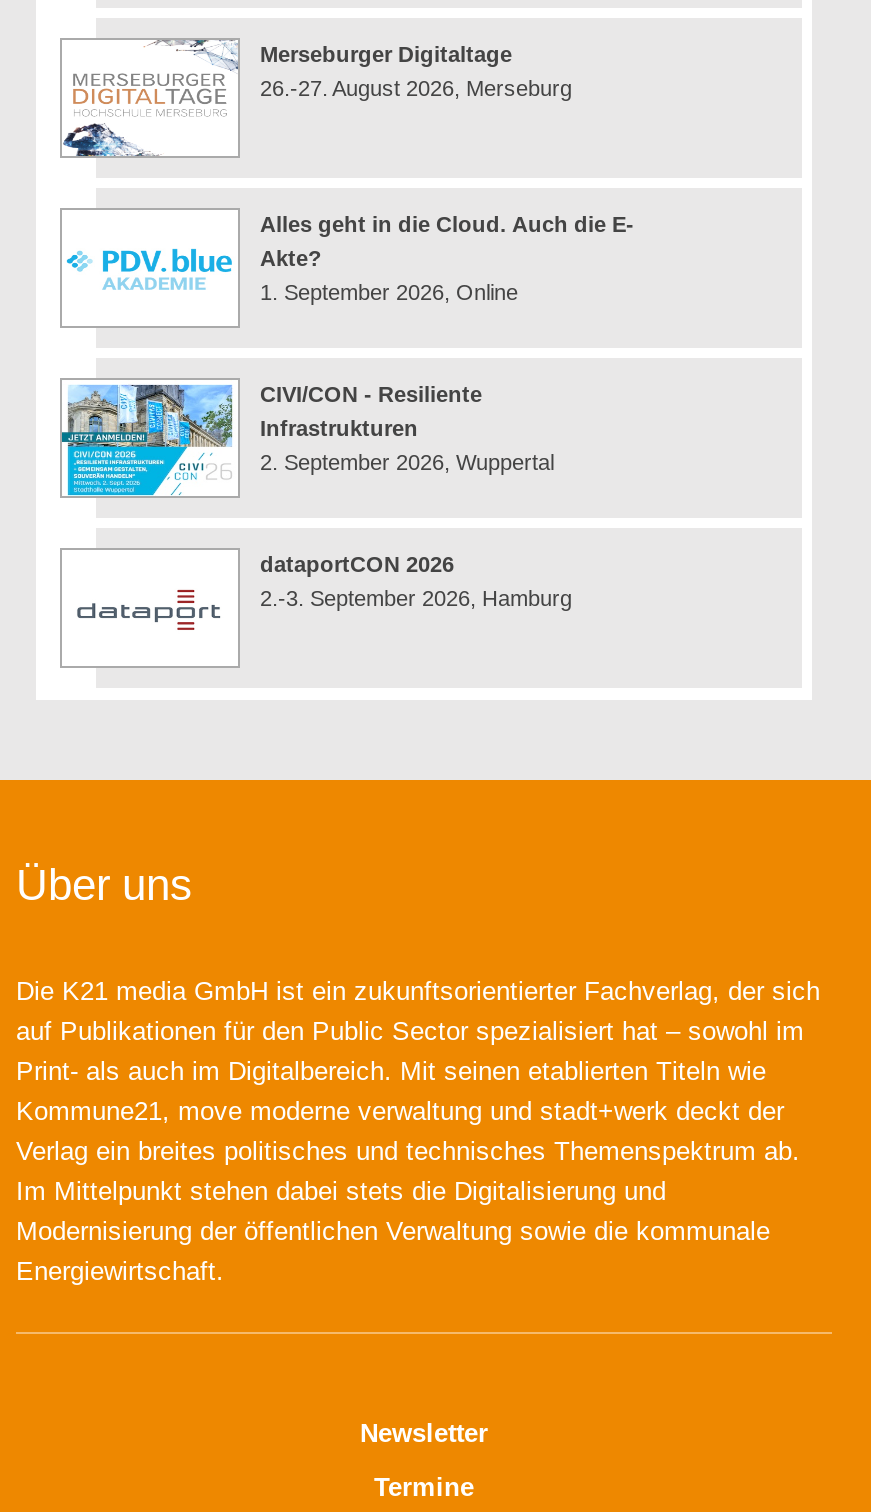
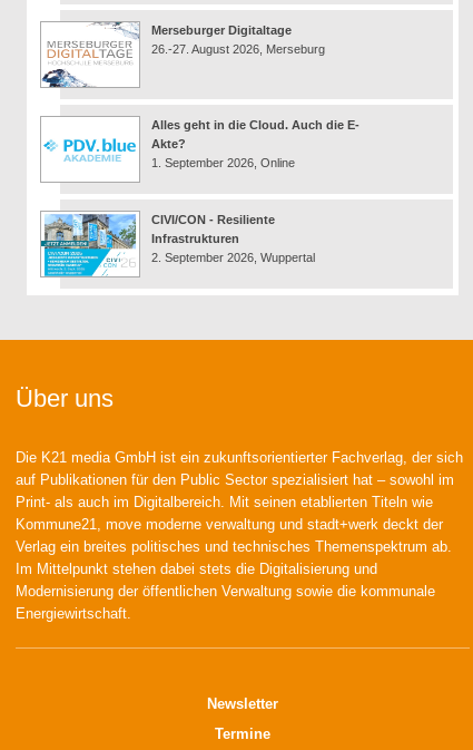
- [image]
- dataportCON 2026
- 2.-3. September 2026, Hamburg
